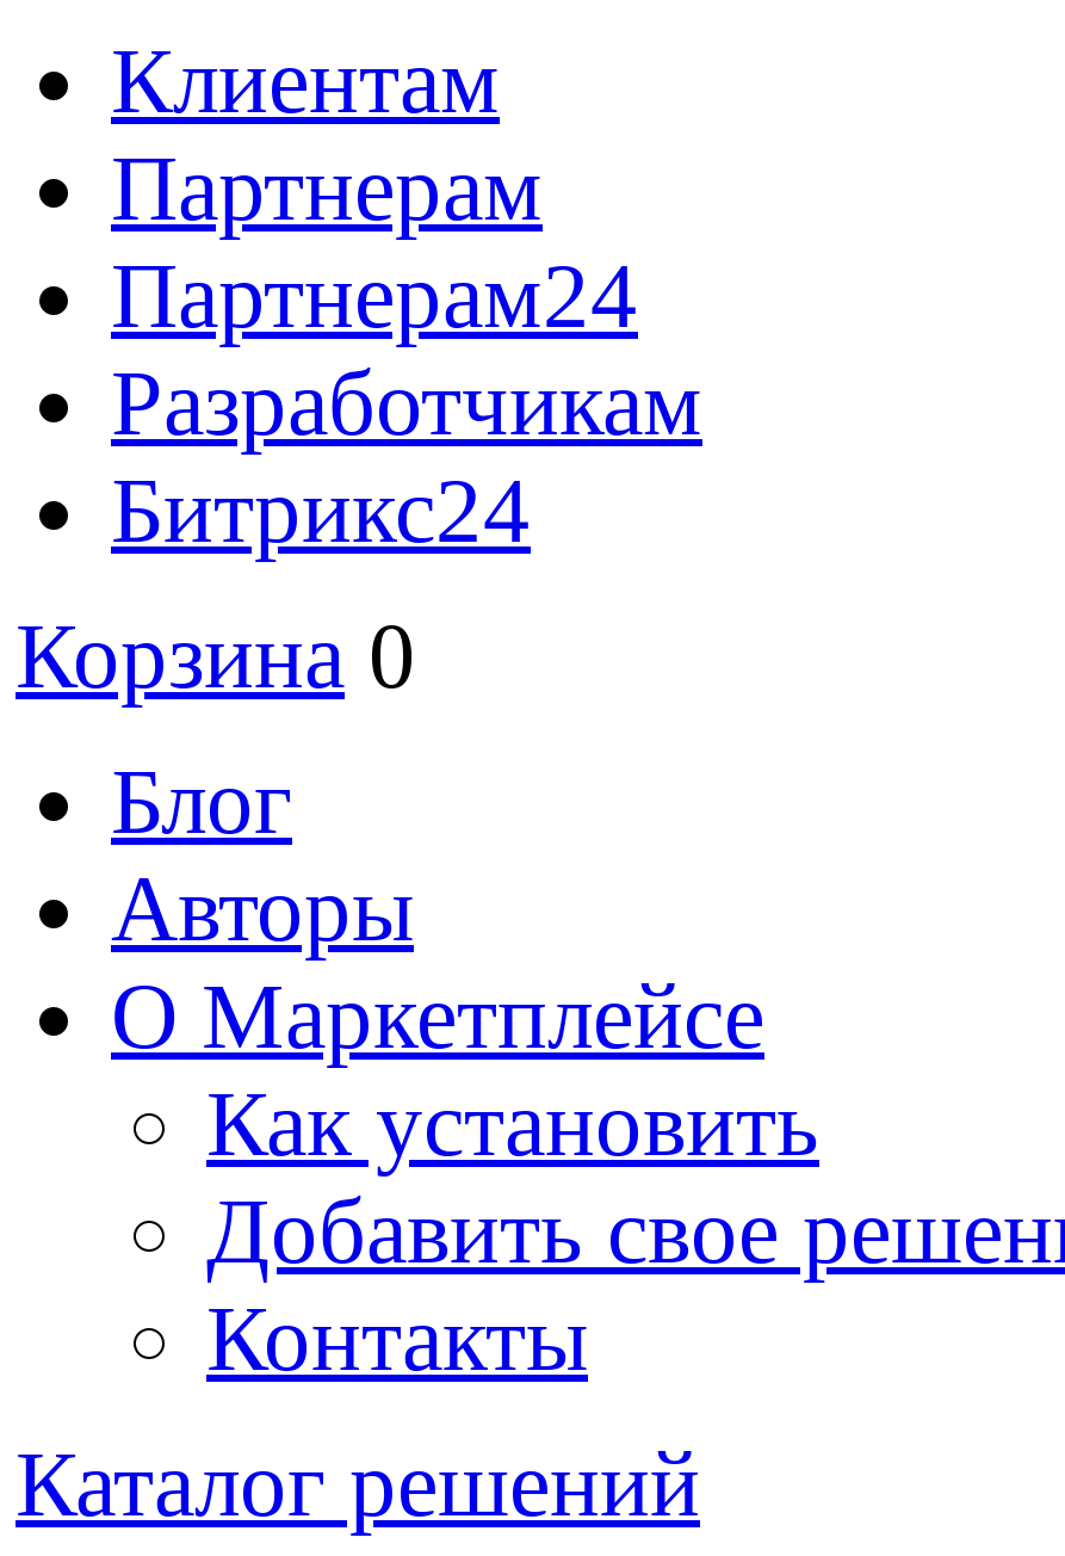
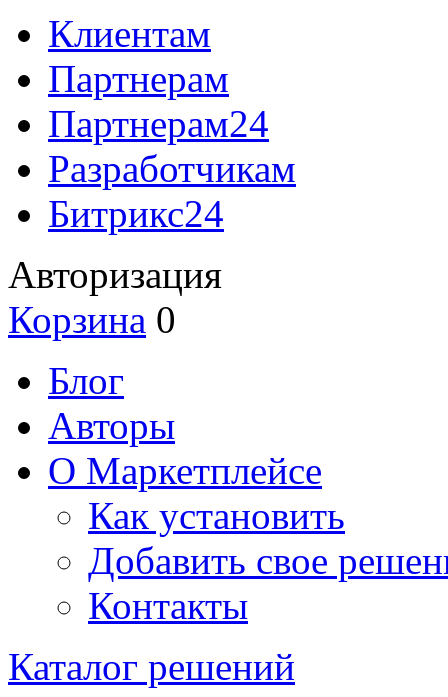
+ Авторизация
